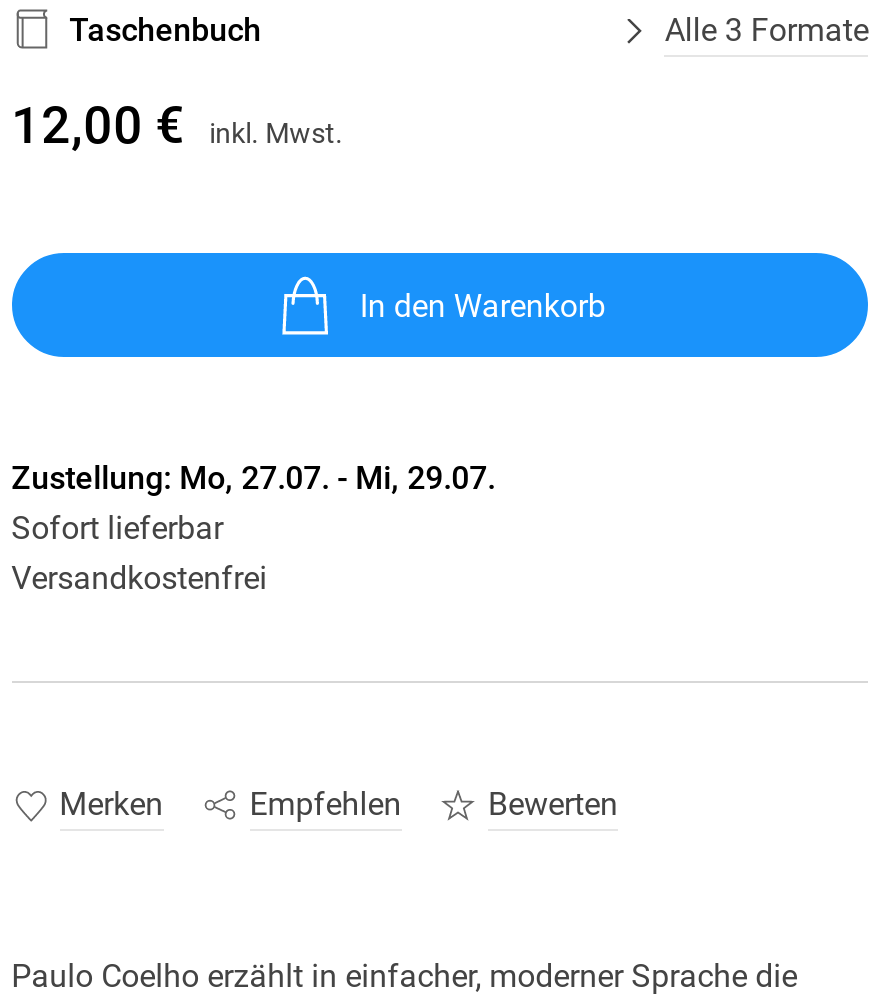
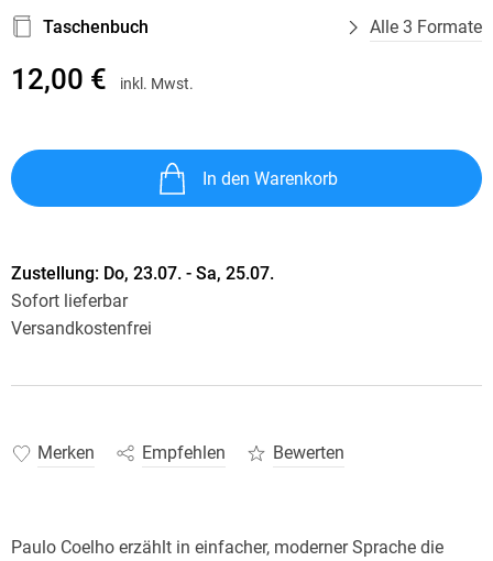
- Zustellung: Mo, 27.07. - Mi, 29.07.
+ Zustellung: Do, 23.07. - Sa, 25.07.
